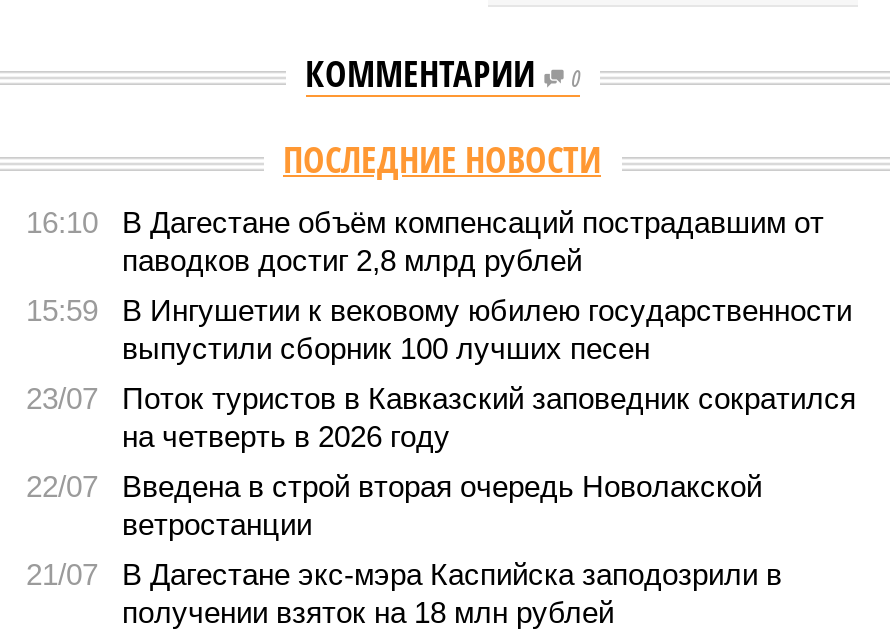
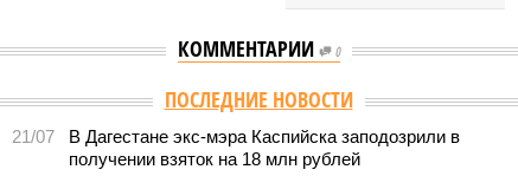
- 16:10
- В Дагестане объём компенсаций пострадавшим от
- паводков достиг 2,8 млрд рублей
- 15:59
- В Ингушетии к вековому юбилею государственности
- выпустили сборник 100 лучших песен
- 23/07
- Поток туристов в Кавказский заповедник сократился
- на четверть в 2026 году
- 22/07
- Введена в строй вторая очередь Новолакской
- ветростанции
